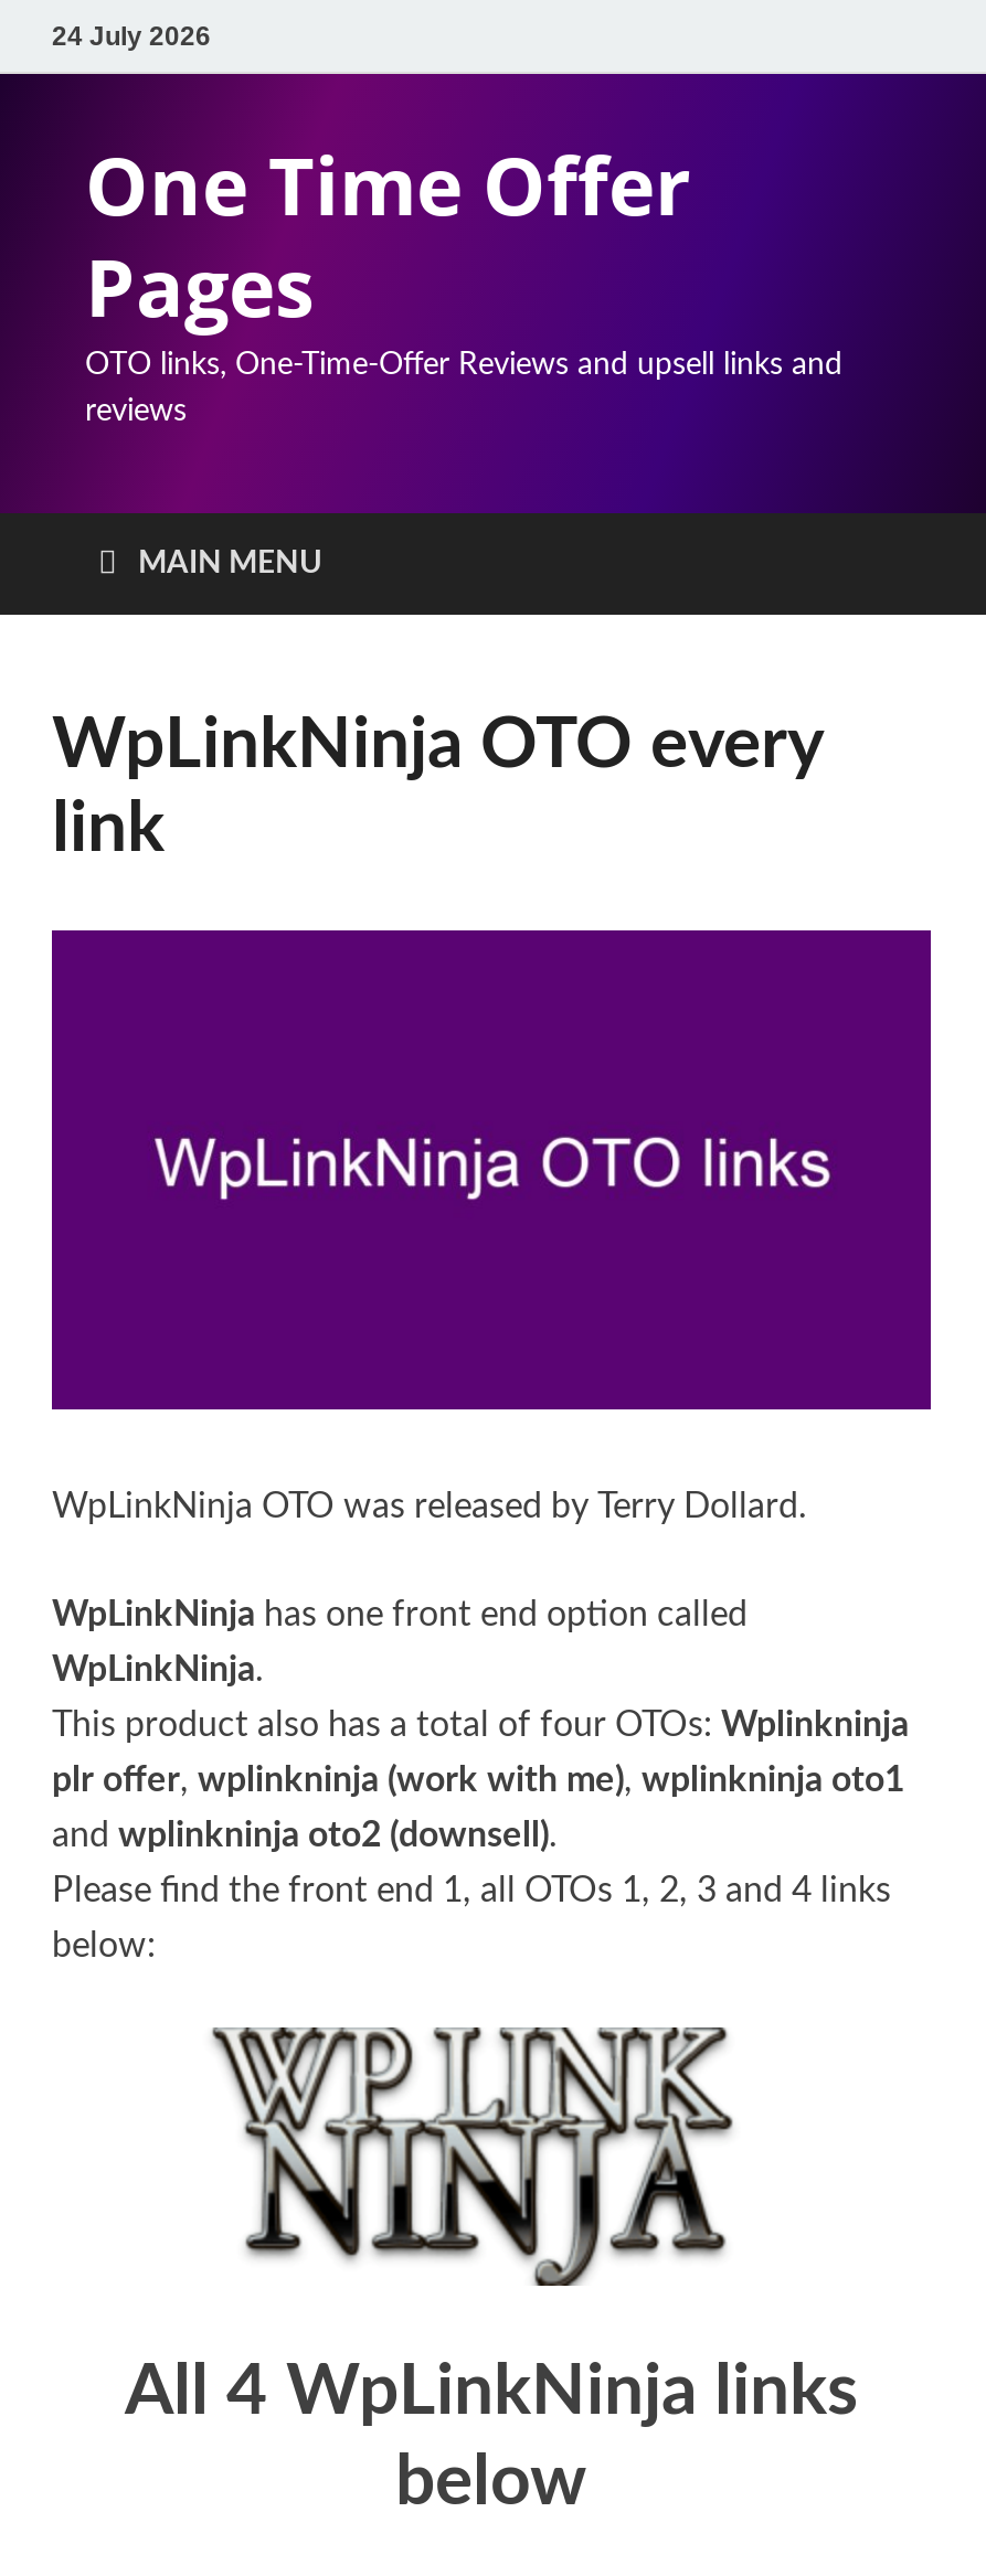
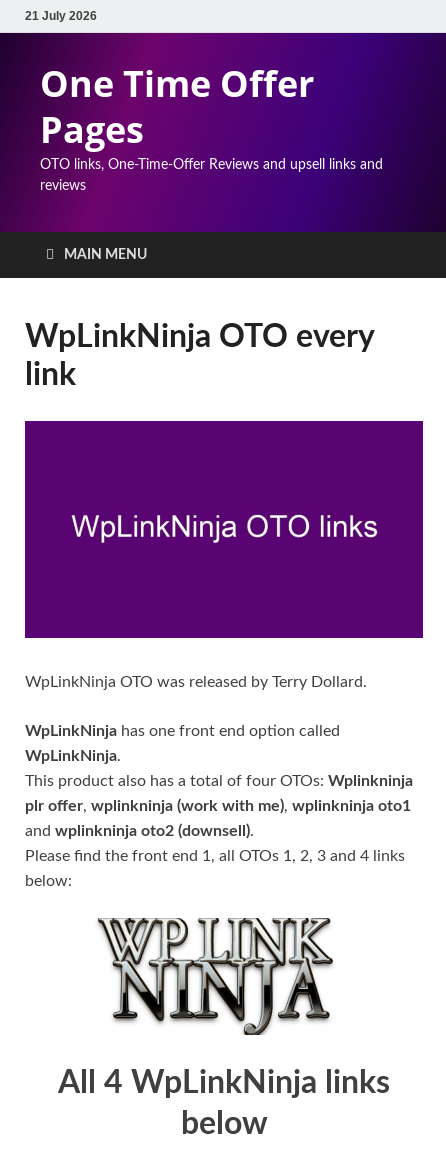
- 24 July 2026
+ 21 July 2026
